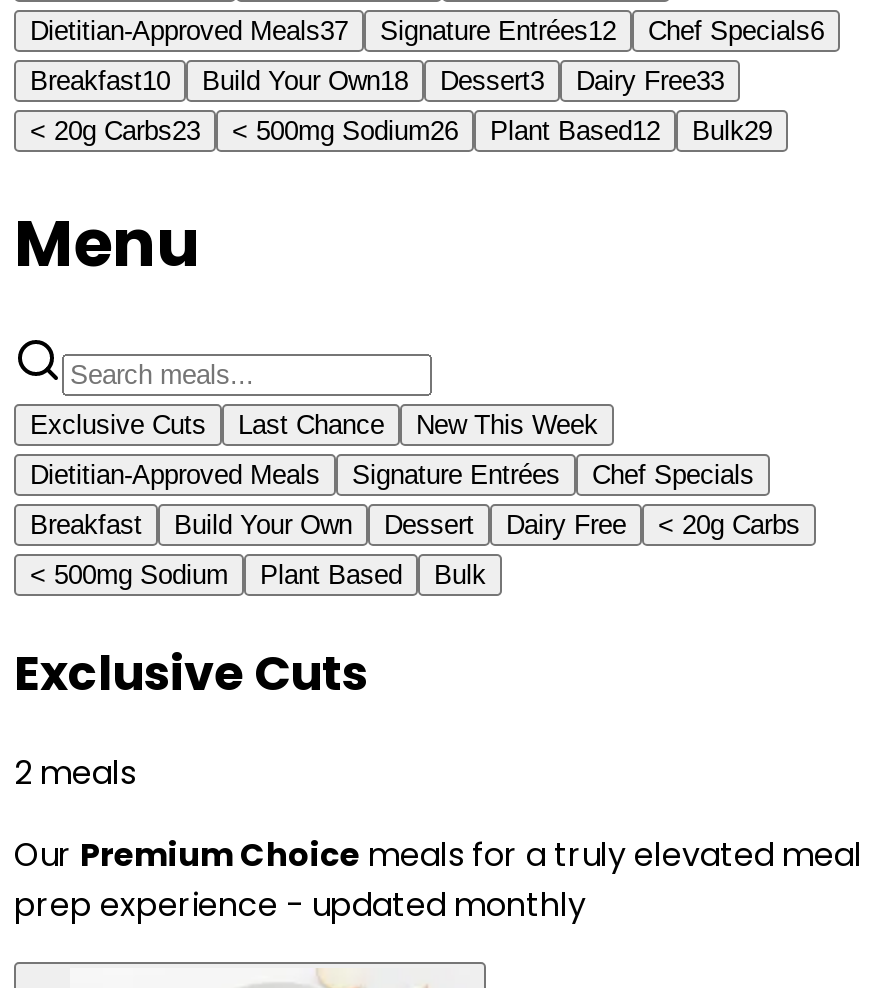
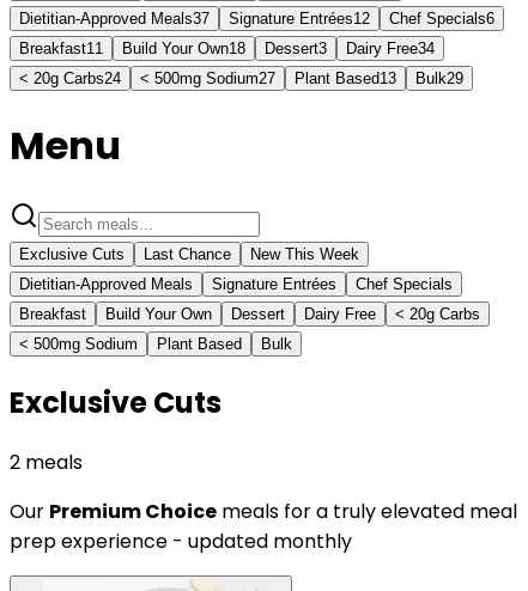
- Breakfast10
+ Breakfast11

- Dairy Free33
+ Dairy Free34

- < 20g Carbs23
+ < 20g Carbs24

- < 500mg Sodium26
+ < 500mg Sodium27

- Plant Based12
+ Plant Based13
